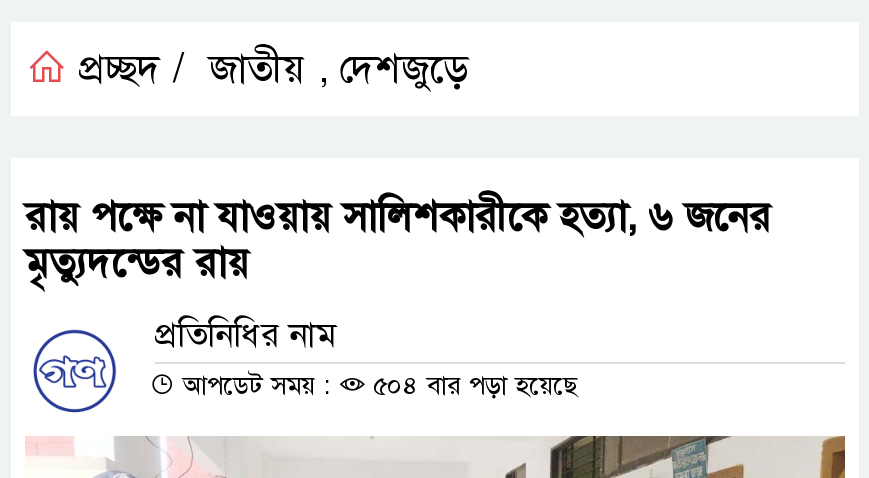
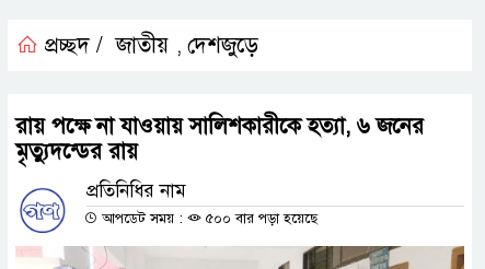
- আপডেট সময় : ৫০৪ বার পড়া হয়েছে
+ আপডেট সময় : ৫০০ বার পড়া হয়েছে
